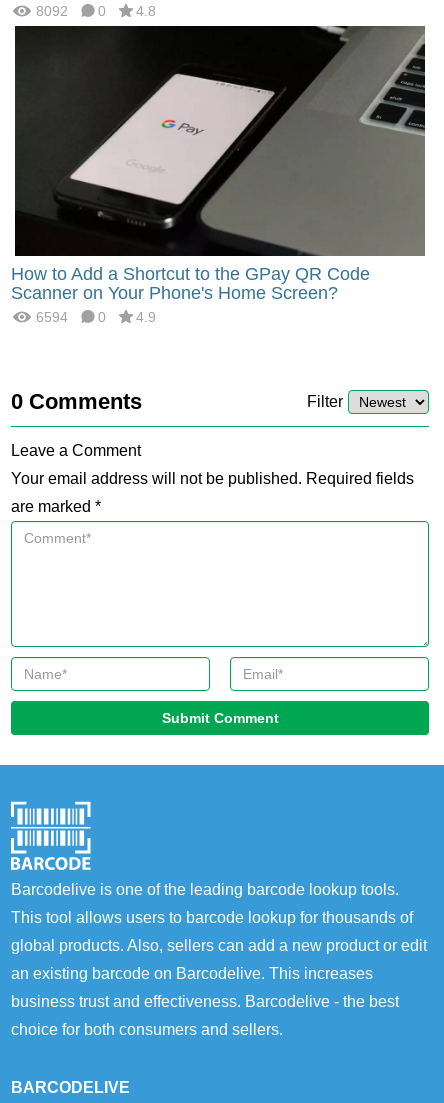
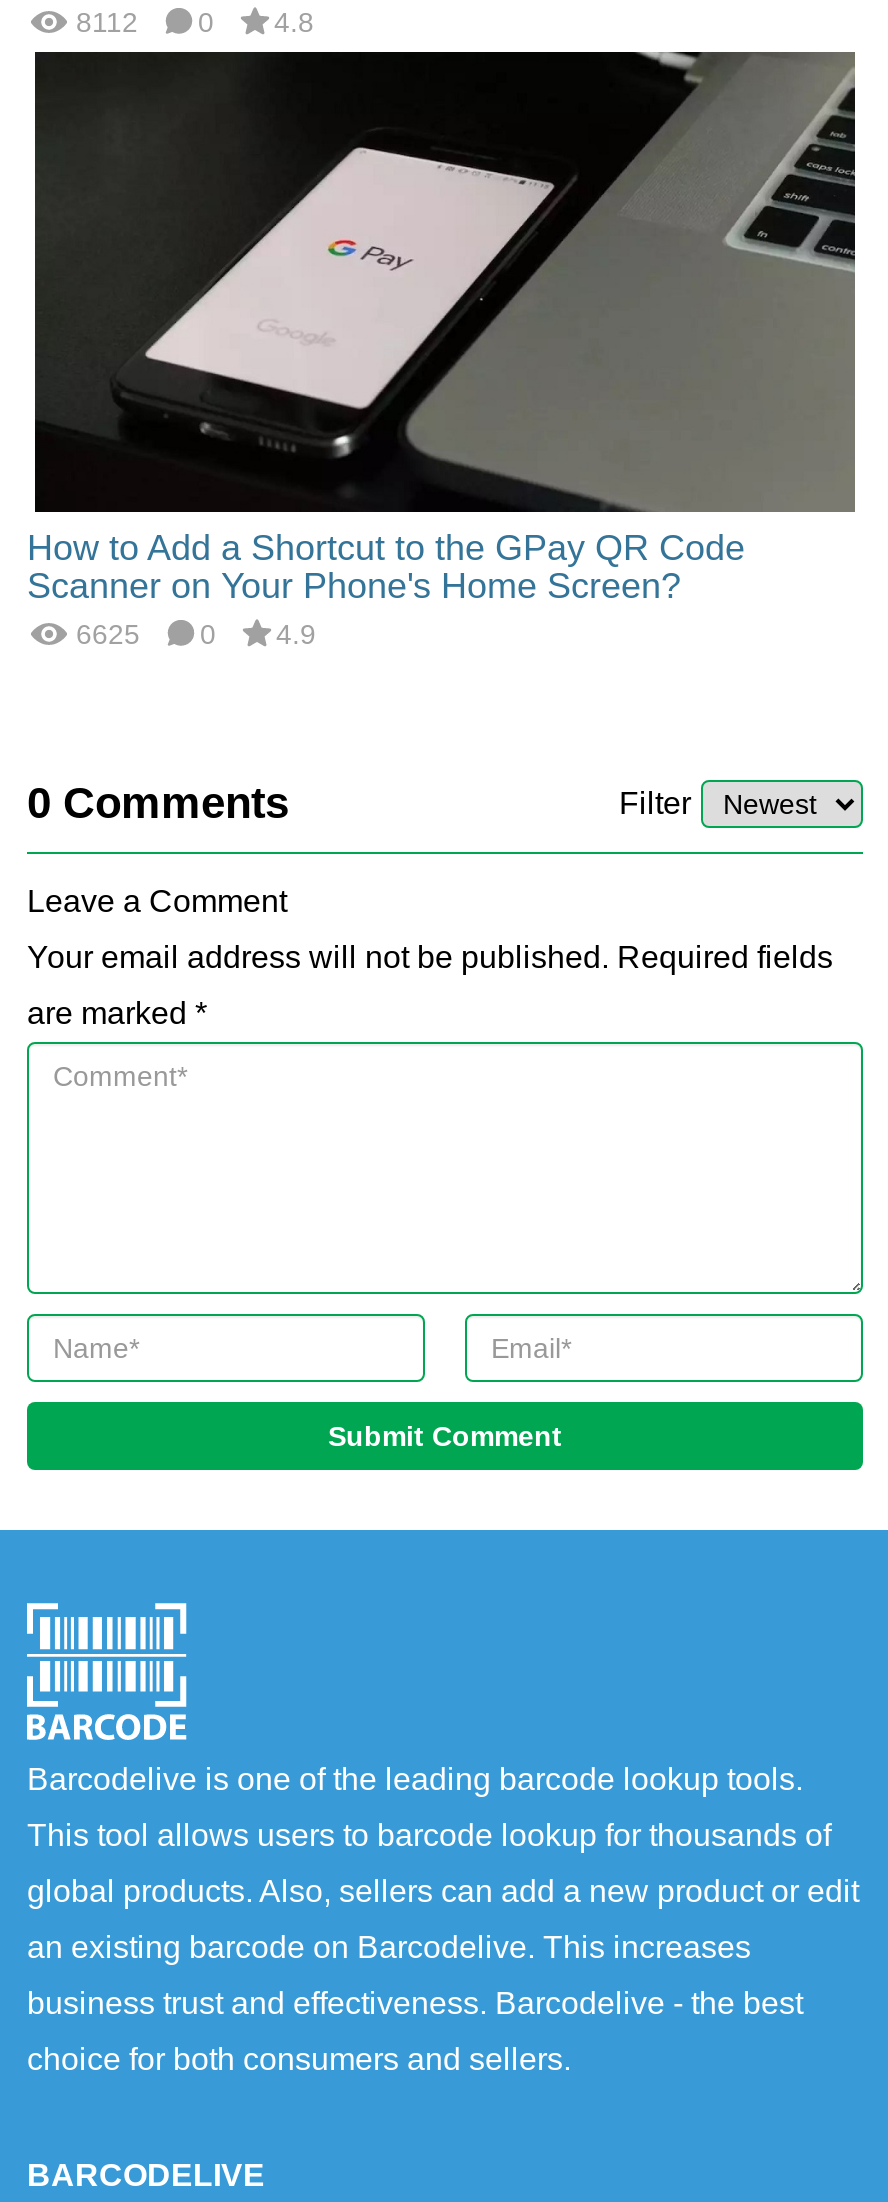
- 8092 0 4.8
+ 8112 0 4.8

- 6594 0 4.9
+ 6625 0 4.9
